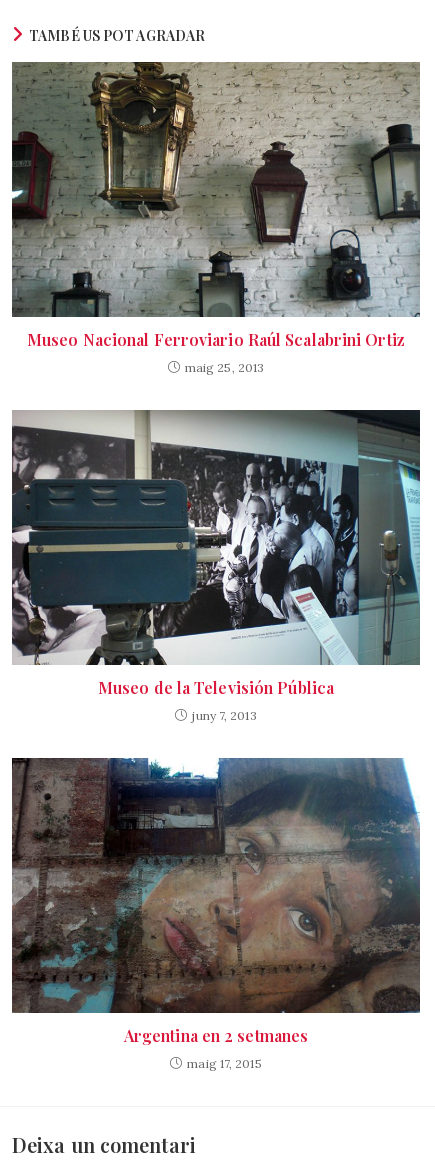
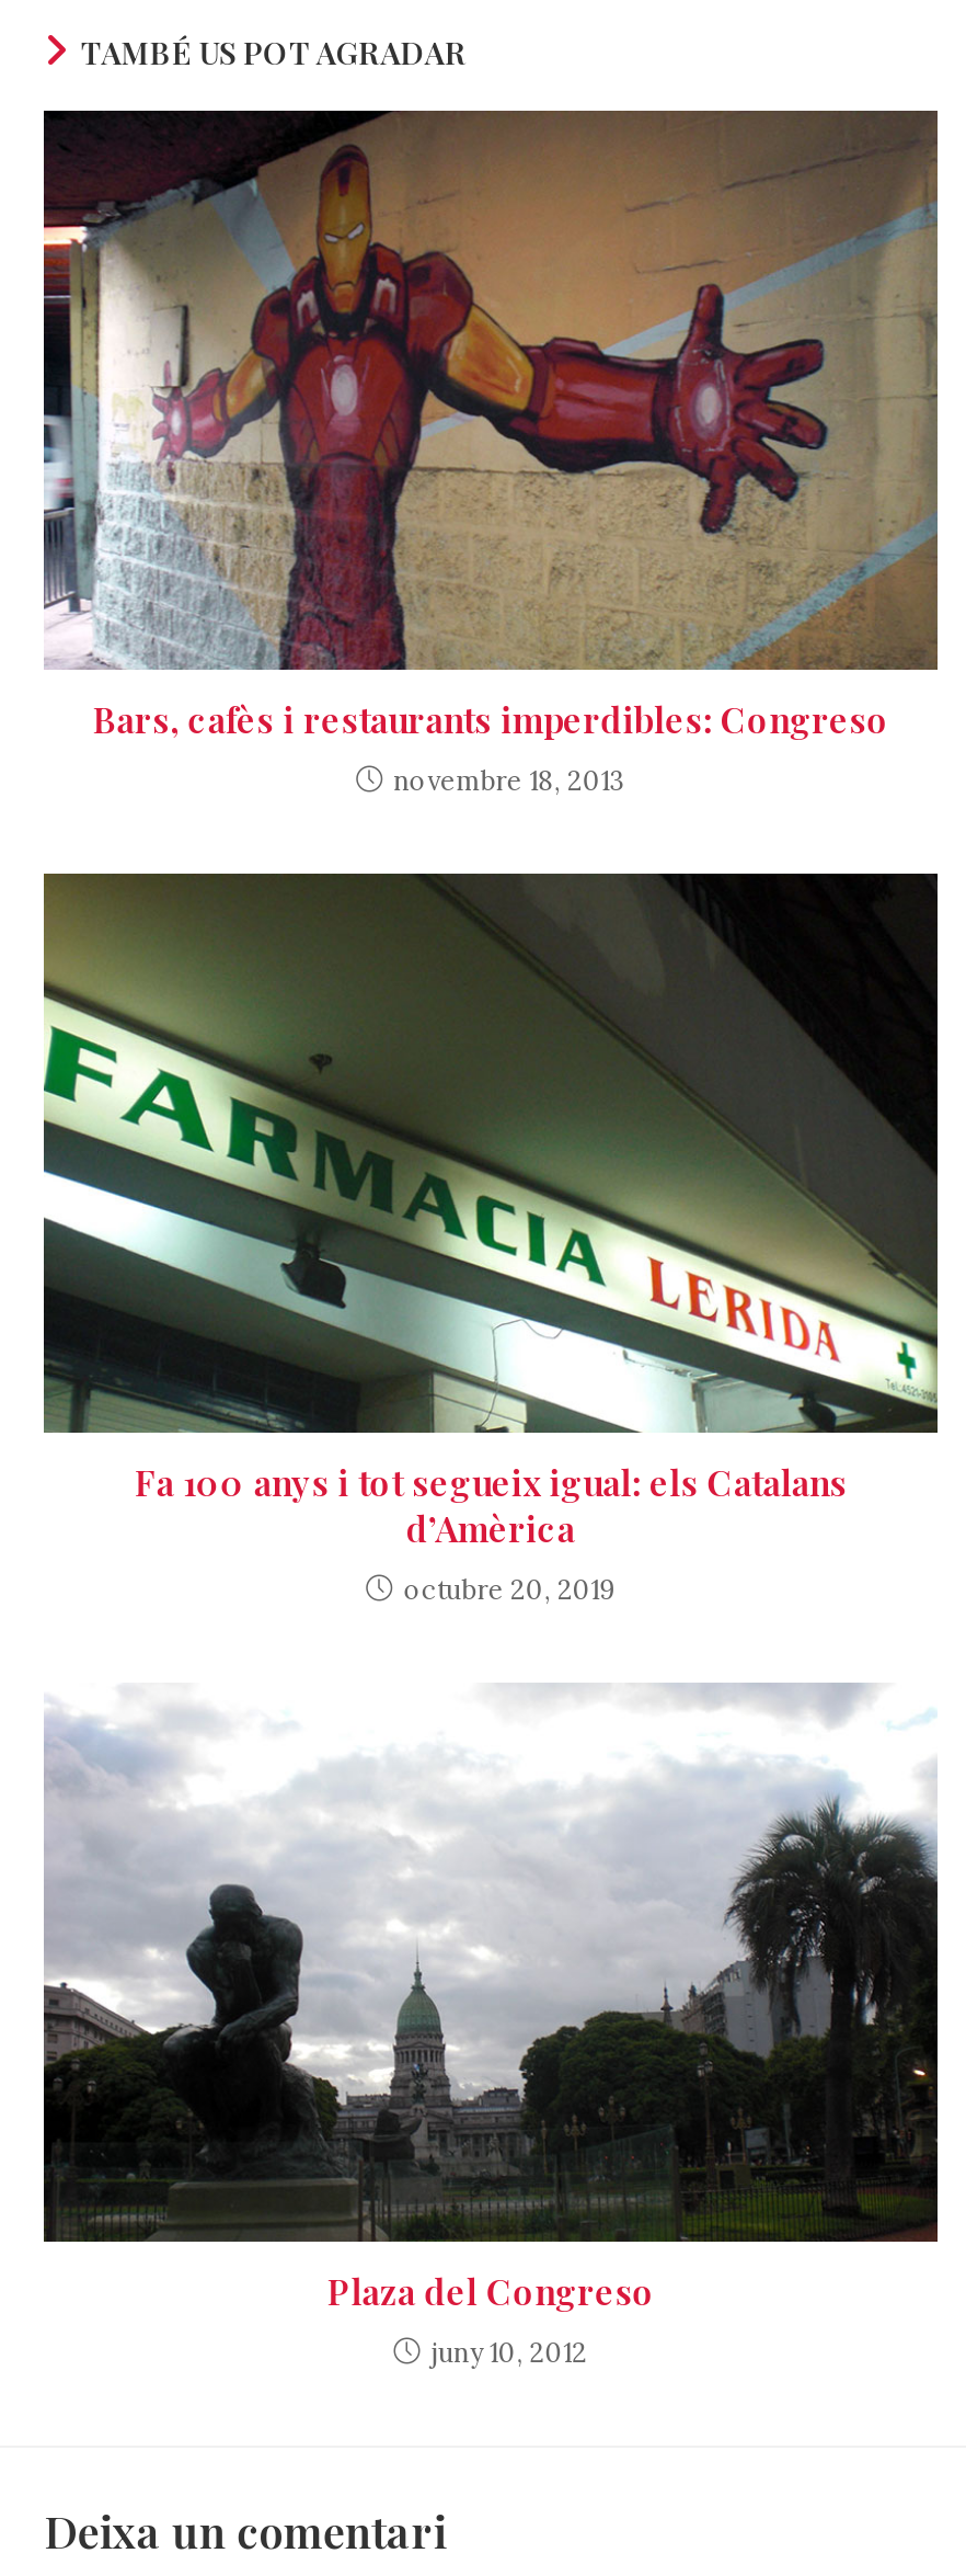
- [image]
- Museo Nacional Ferroviario Raúl Scalabrini Ortiz
+ [image]
+ Bars, cafès i restaurants imperdibles: Congreso

- maig 25, 2013
+ novembre 18, 2013

- [image]
- Museo de la Televisión Pública
+ [image]
+ Fa 100 anys i tot segueix igual: els Catalans
+ d’Amèrica

- juny 7, 2013
+ octubre 20, 2019

- [image]
- Argentina en 2 setmanes
+ [image]
+ Plaza del Congreso

- maig 17, 2015
+ juny 10, 2012
